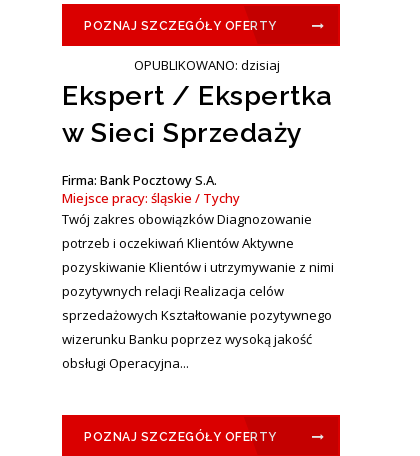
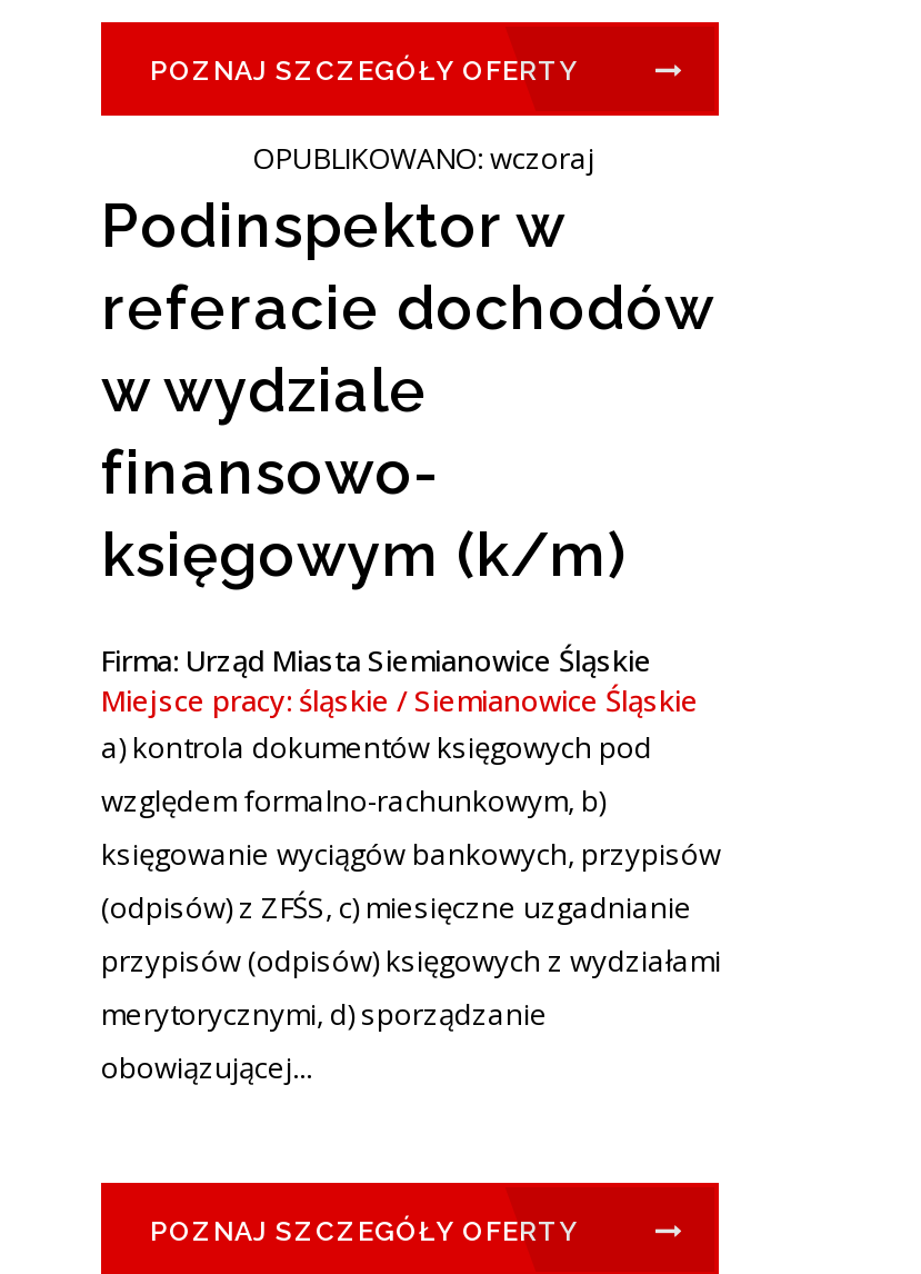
- OPUBLIKOWANO: dzisiaj
- Ekspert / Ekspertka
- w Sieci Sprzedaży
+ OPUBLIKOWANO: wczoraj
+ Podinspektor w
+ referacie dochodów
+ w wydziale
+ finansowo-
+ księgowym (k/m)

- Firma: Bank Pocztowy S.A.
- Miejsce pracy: śląskie / Tychy
- Twój zakres obowiązków Diagnozowanie
- potrzeb i oczekiwań Klientów Aktywne
- pozyskiwanie Klientów i utrzymywanie z nimi
- pozytywnych relacji Realizacja celów
- sprzedażowych Kształtowanie pozytywnego
- wizerunku Banku poprzez wysoką jakość
- obsługi Operacyjna...
+ Firma: Urząd Miasta Siemianowice Śląskie
+ Miejsce pracy: śląskie / Siemianowice Śląskie
+ a) kontrola dokumentów księgowych pod
+ względem formalno-rachunkowym, b)
+ księgowanie wyciągów bankowych, przypisów
+ (odpisów) z ZFŚS, c) miesięczne uzgadnianie
+ przypisów (odpisów) księgowych z wydziałami
+ merytorycznymi, d) sporządzanie
+ obowiązującej...
